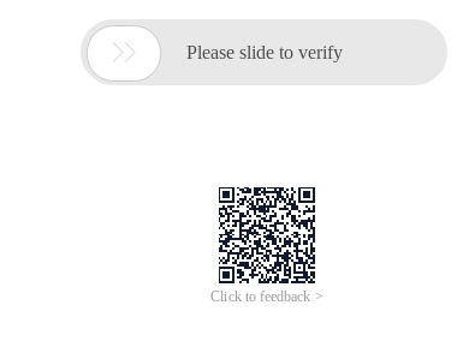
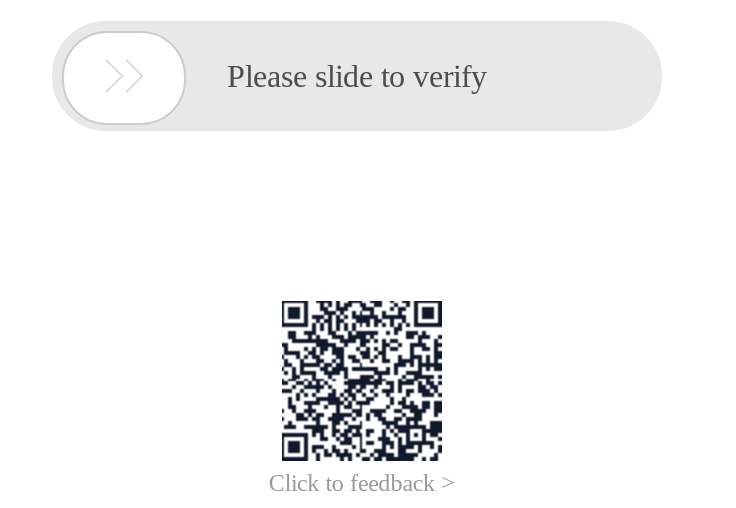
- [image]
+ [image]
